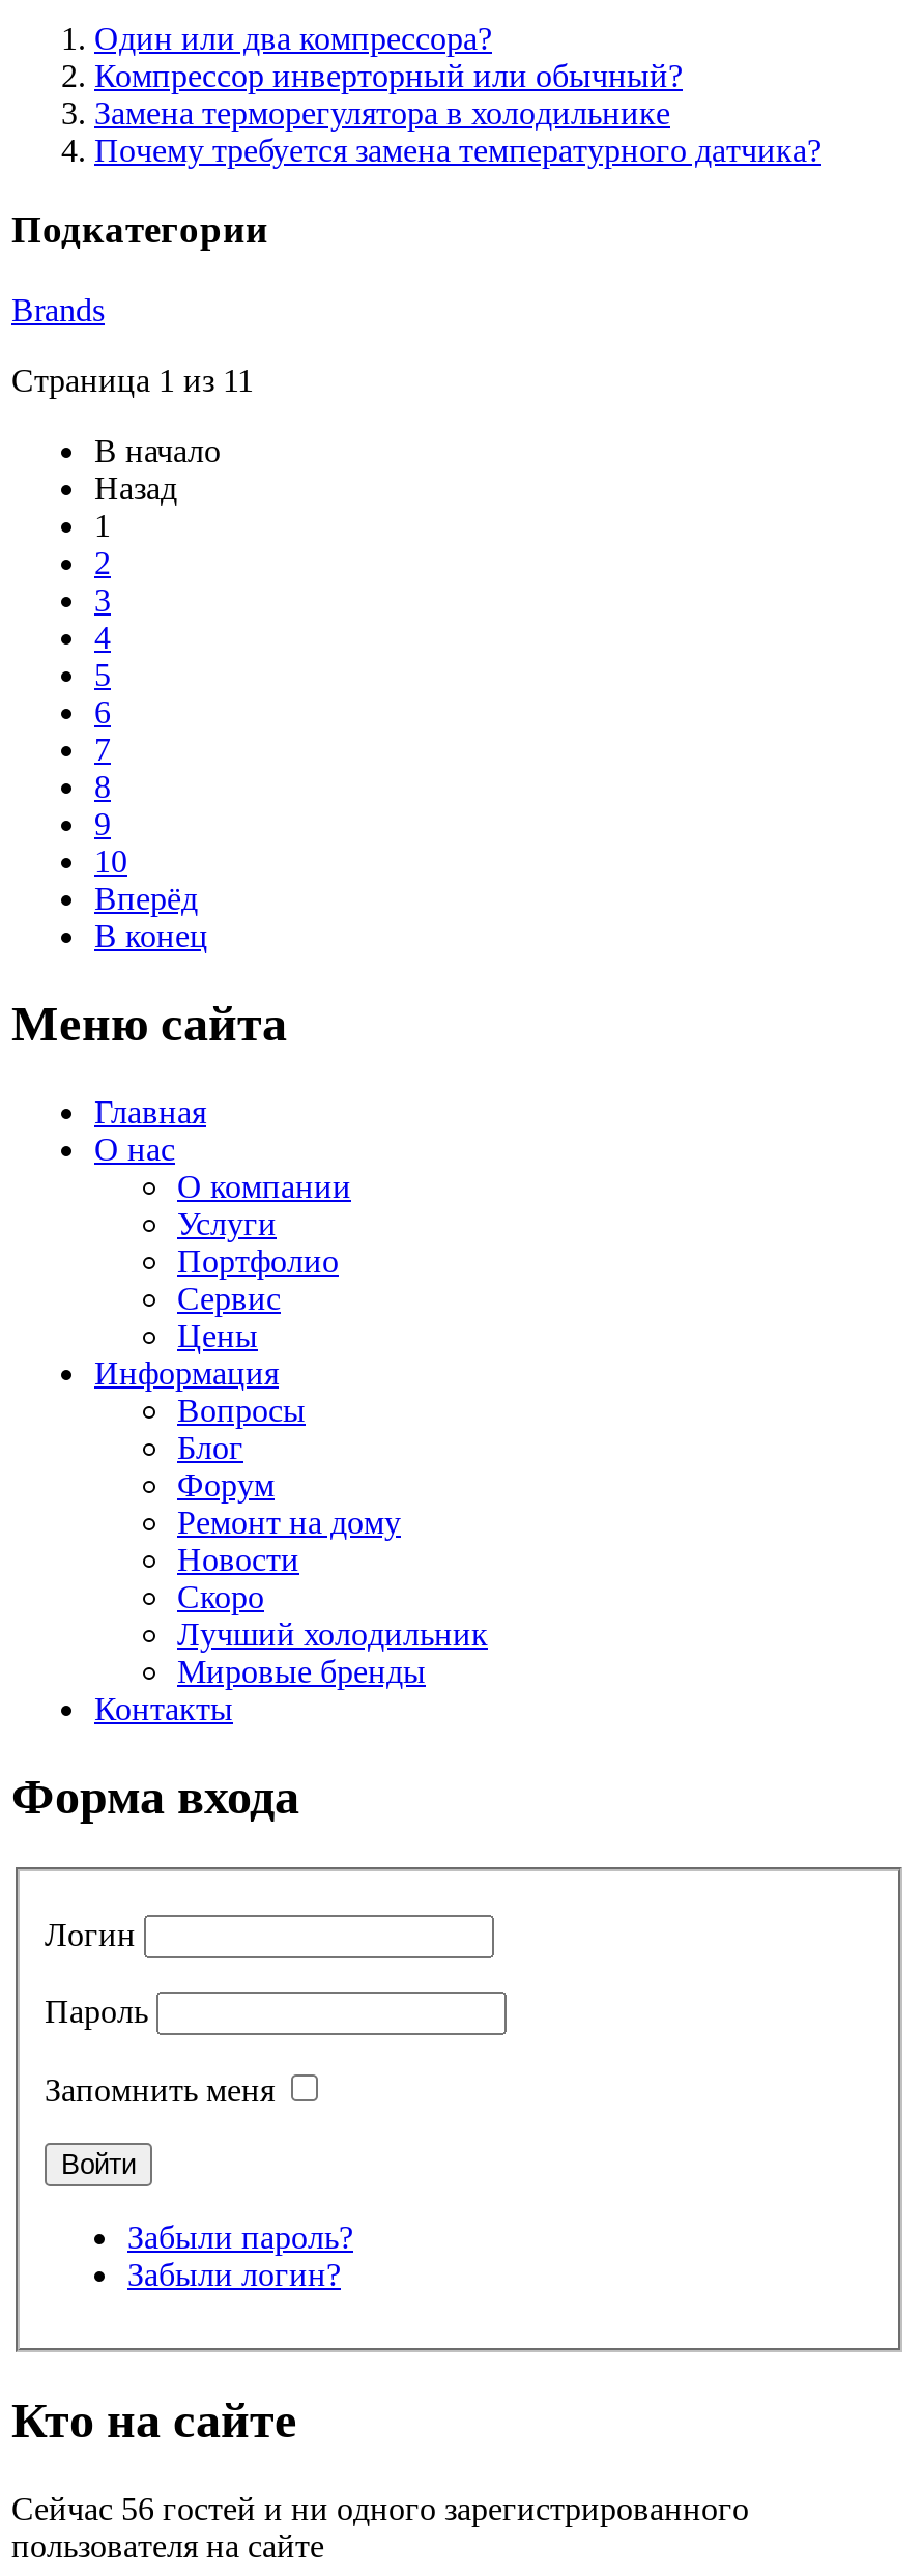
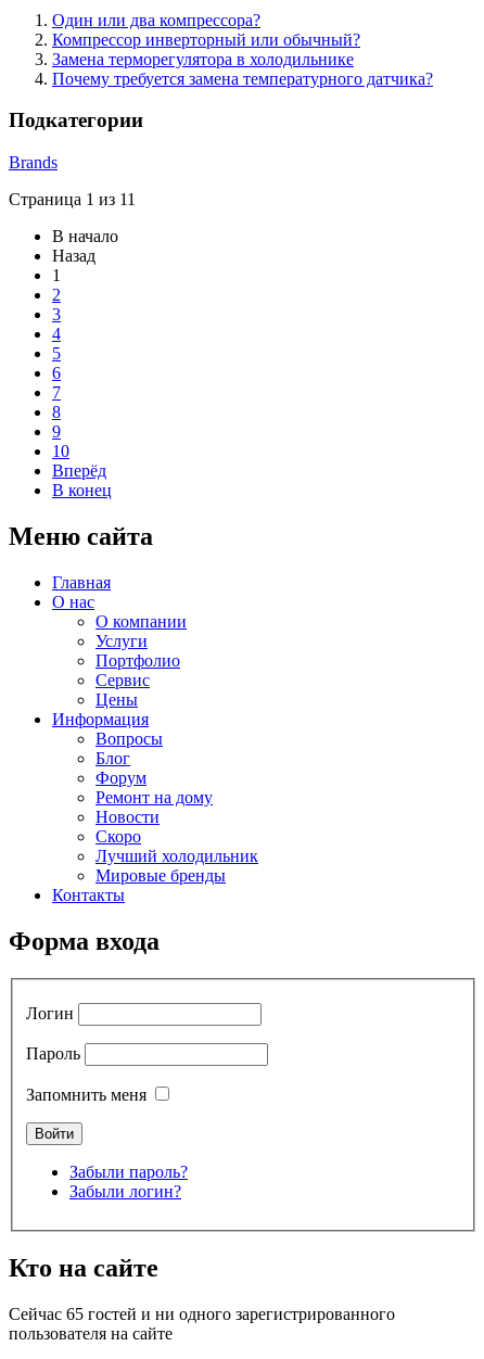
- Сейчас 56 гостей и ни одного зарегистрированного
+ Сейчас 65 гостей и ни одного зарегистрированного
